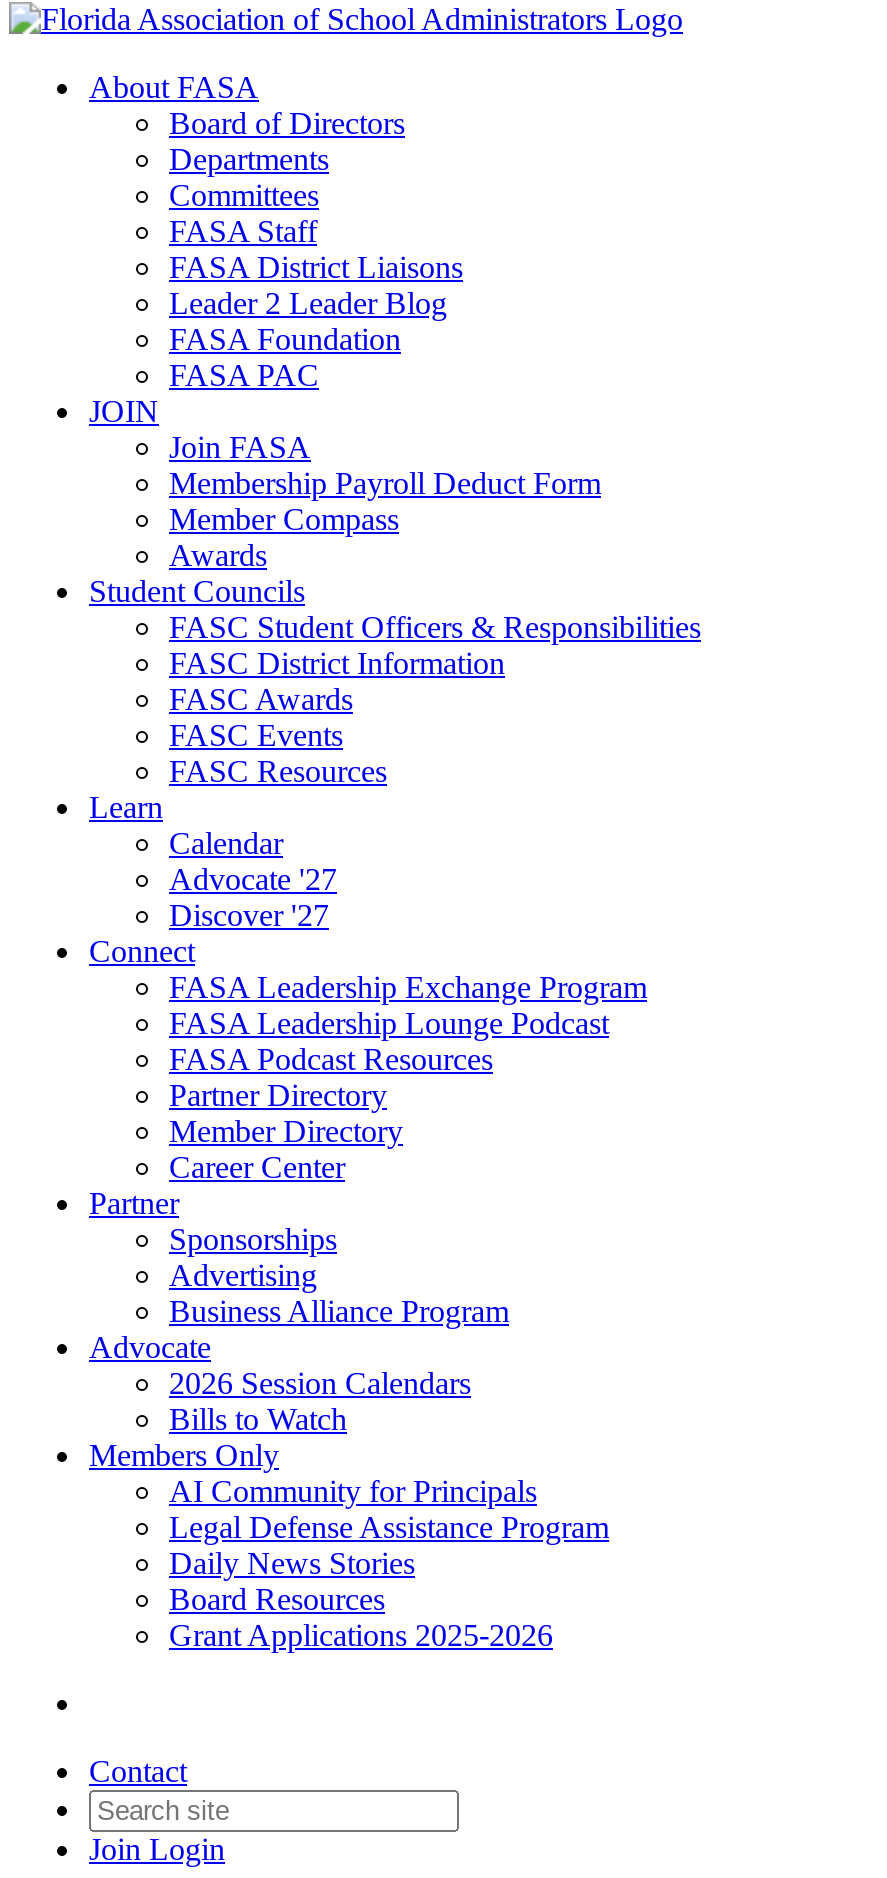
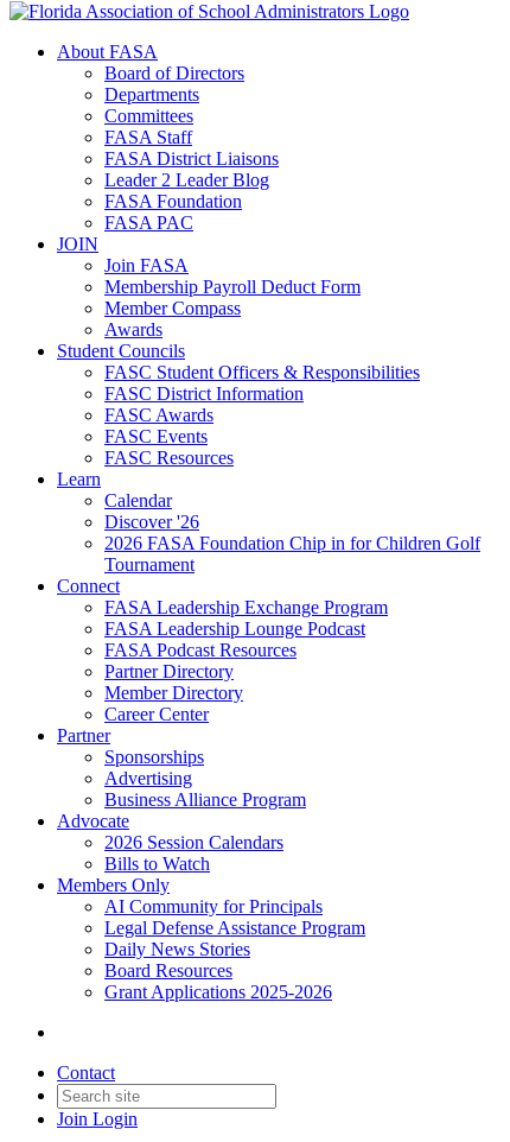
- Advocate '27
- Discover '27
+ Discover '26
+ 2026 FASA Foundation Chip in for Children Golf
+ Tournament
